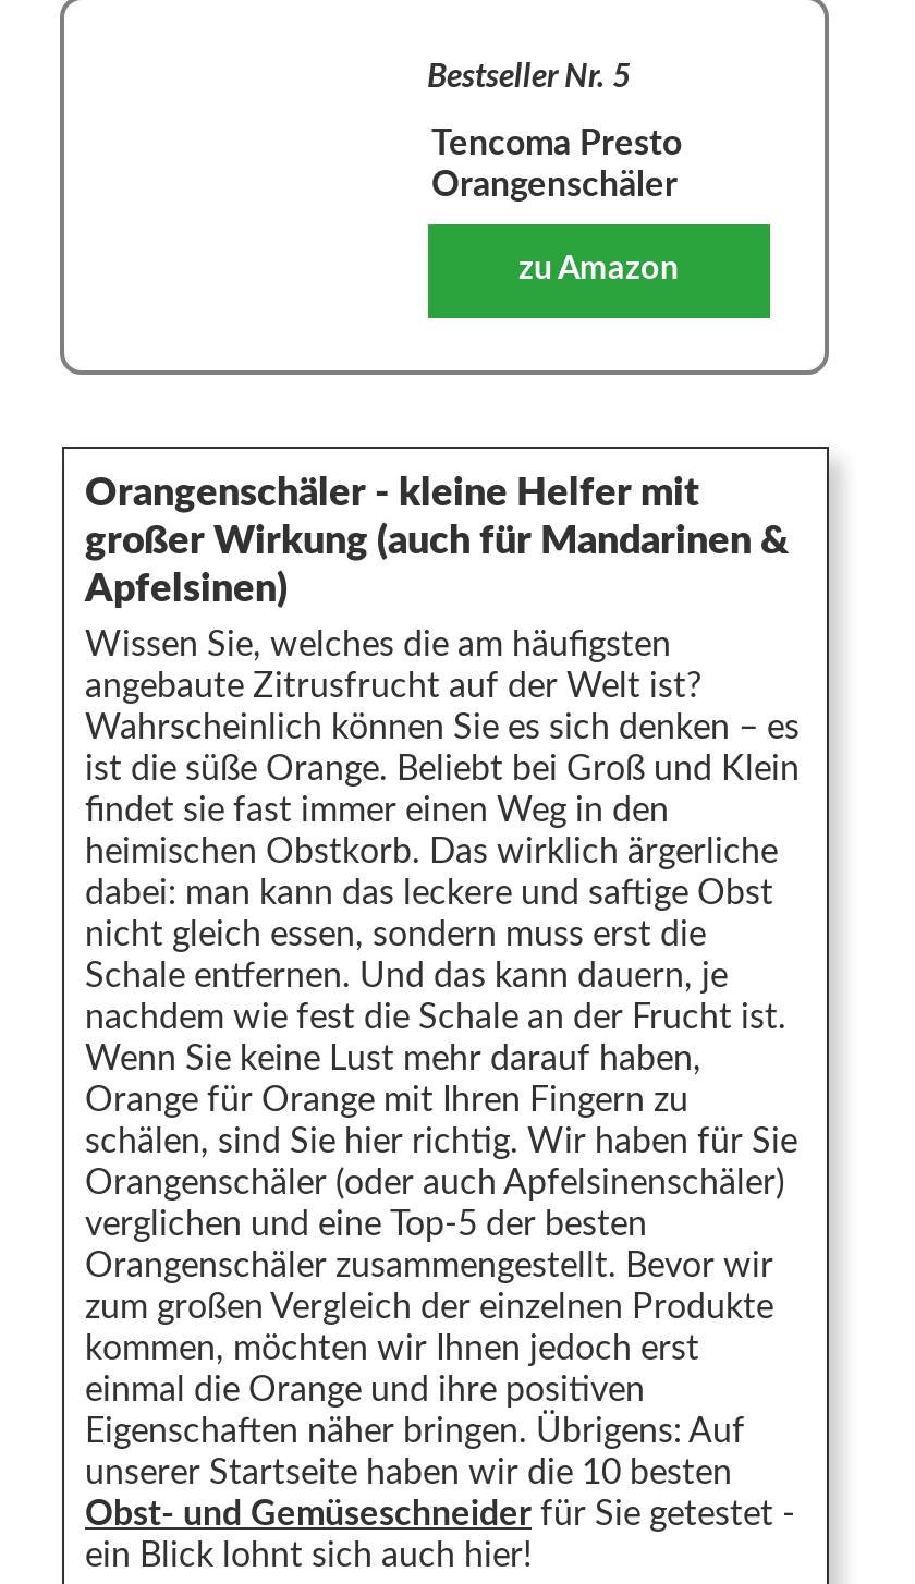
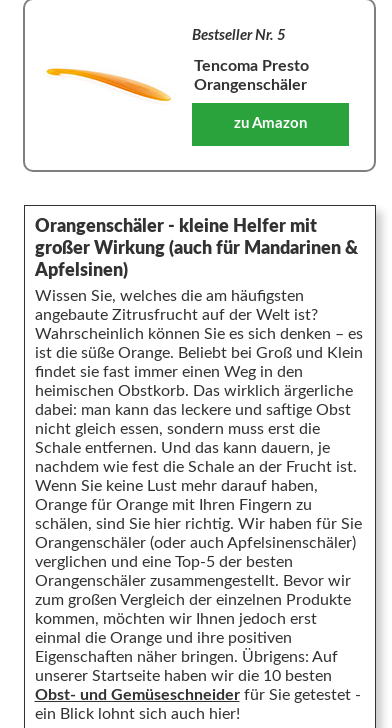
+ [image]
